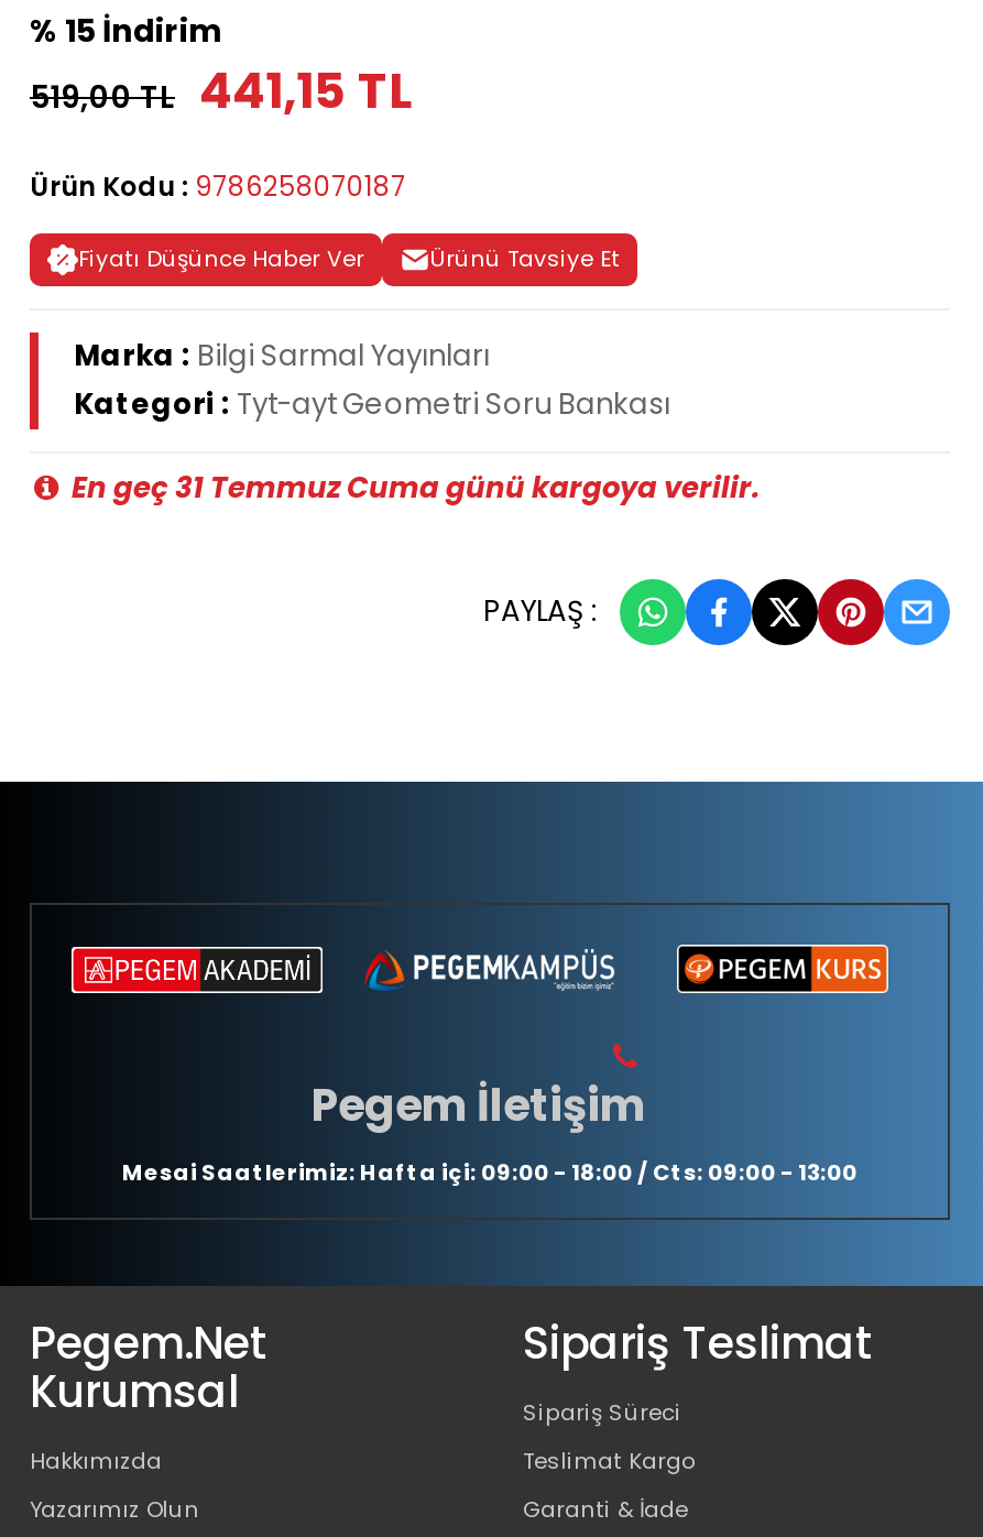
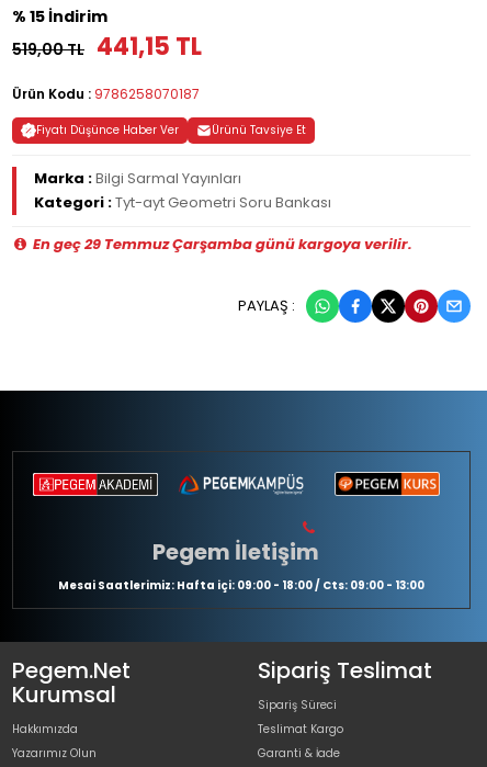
- En geç 31 Temmuz Cuma günü kargoya verilir.
+ En geç 29 Temmuz Çarşamba günü kargoya verilir.
